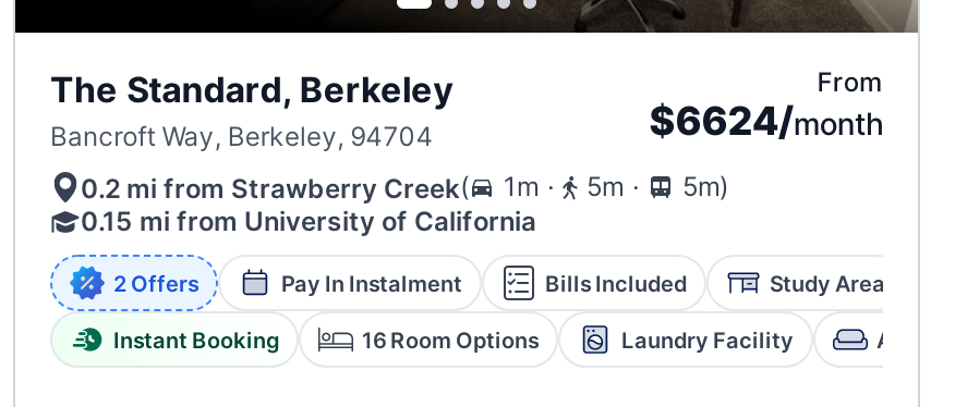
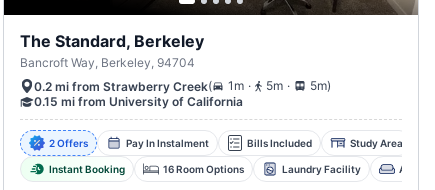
- From
- $6624/month
